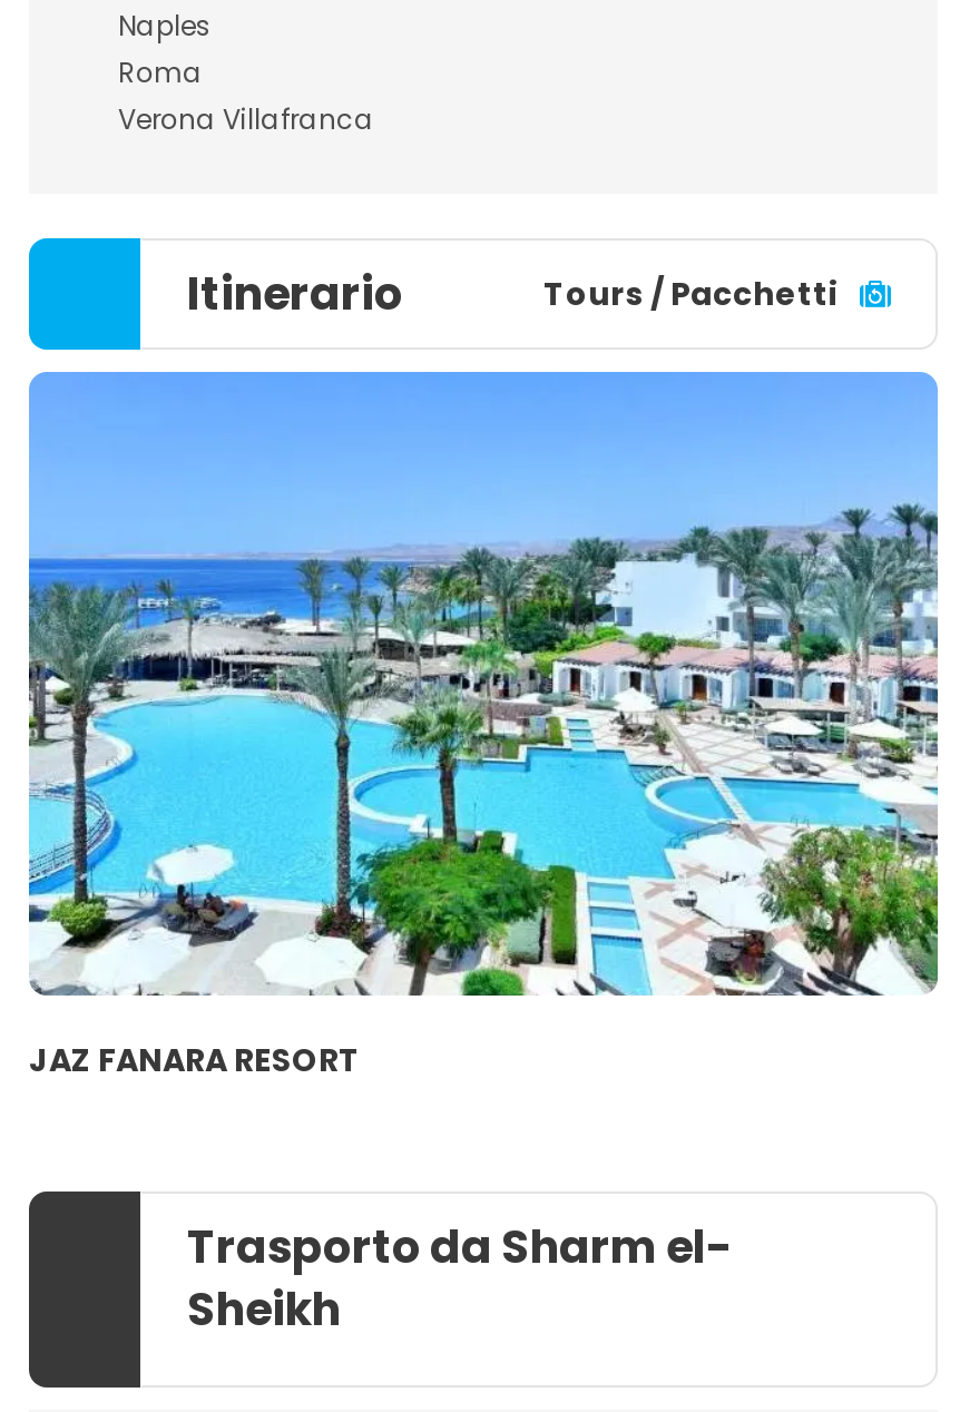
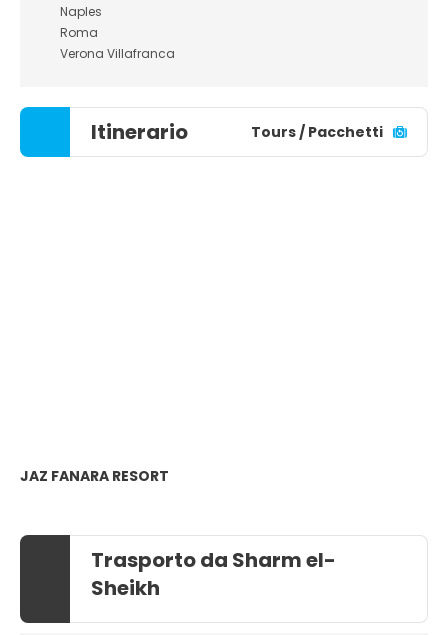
- [image]
